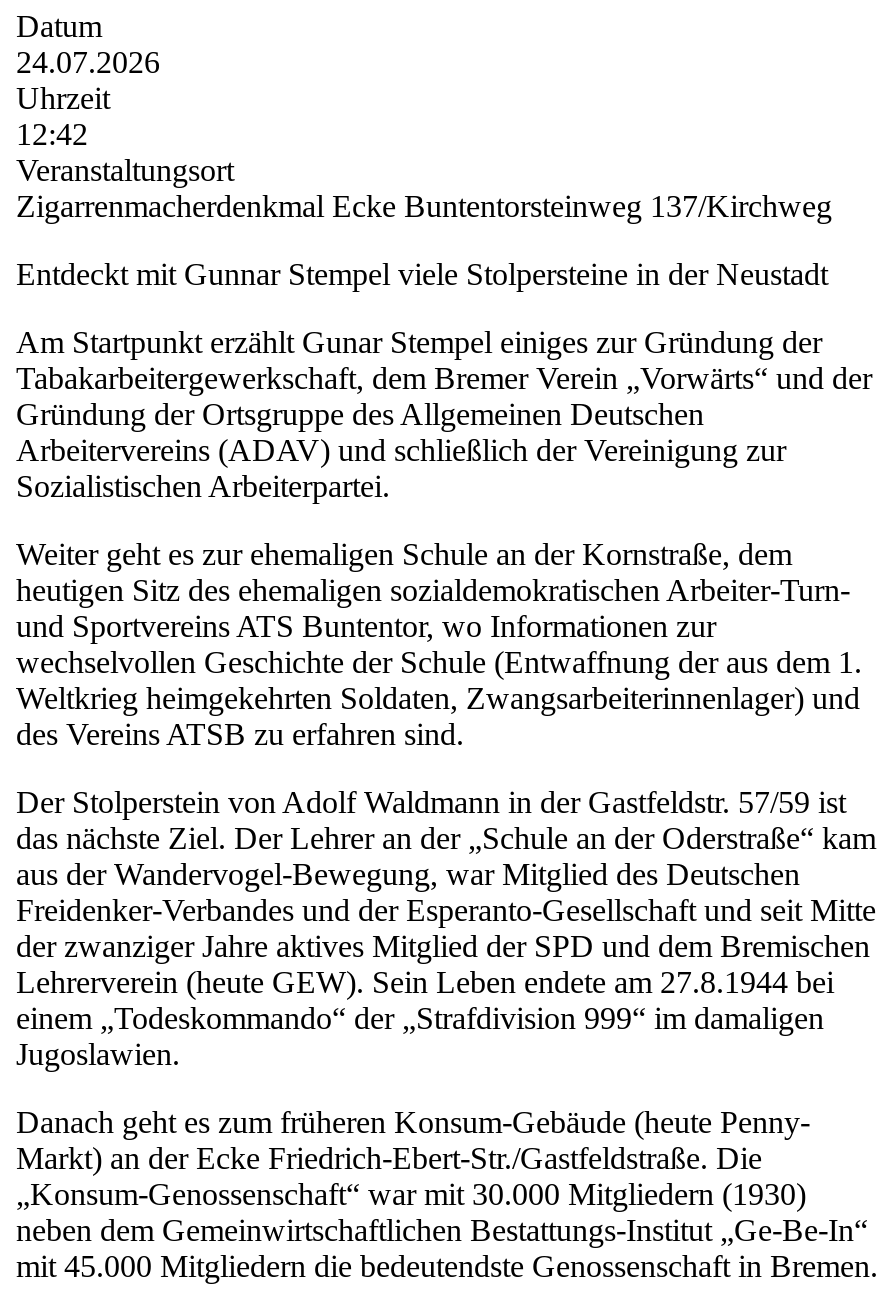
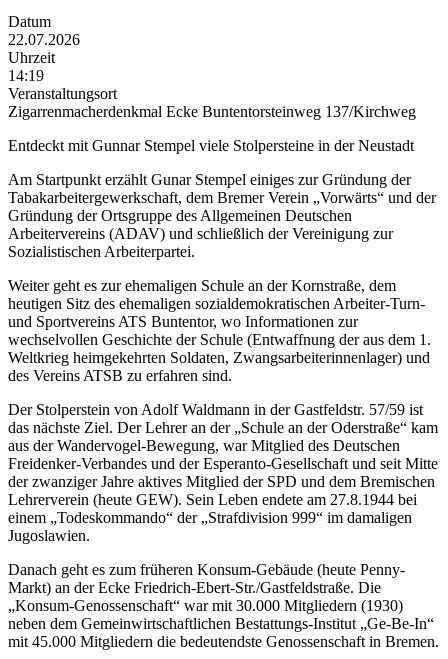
- 24.07.2026
+ 22.07.2026

- 12:42
+ 14:19
